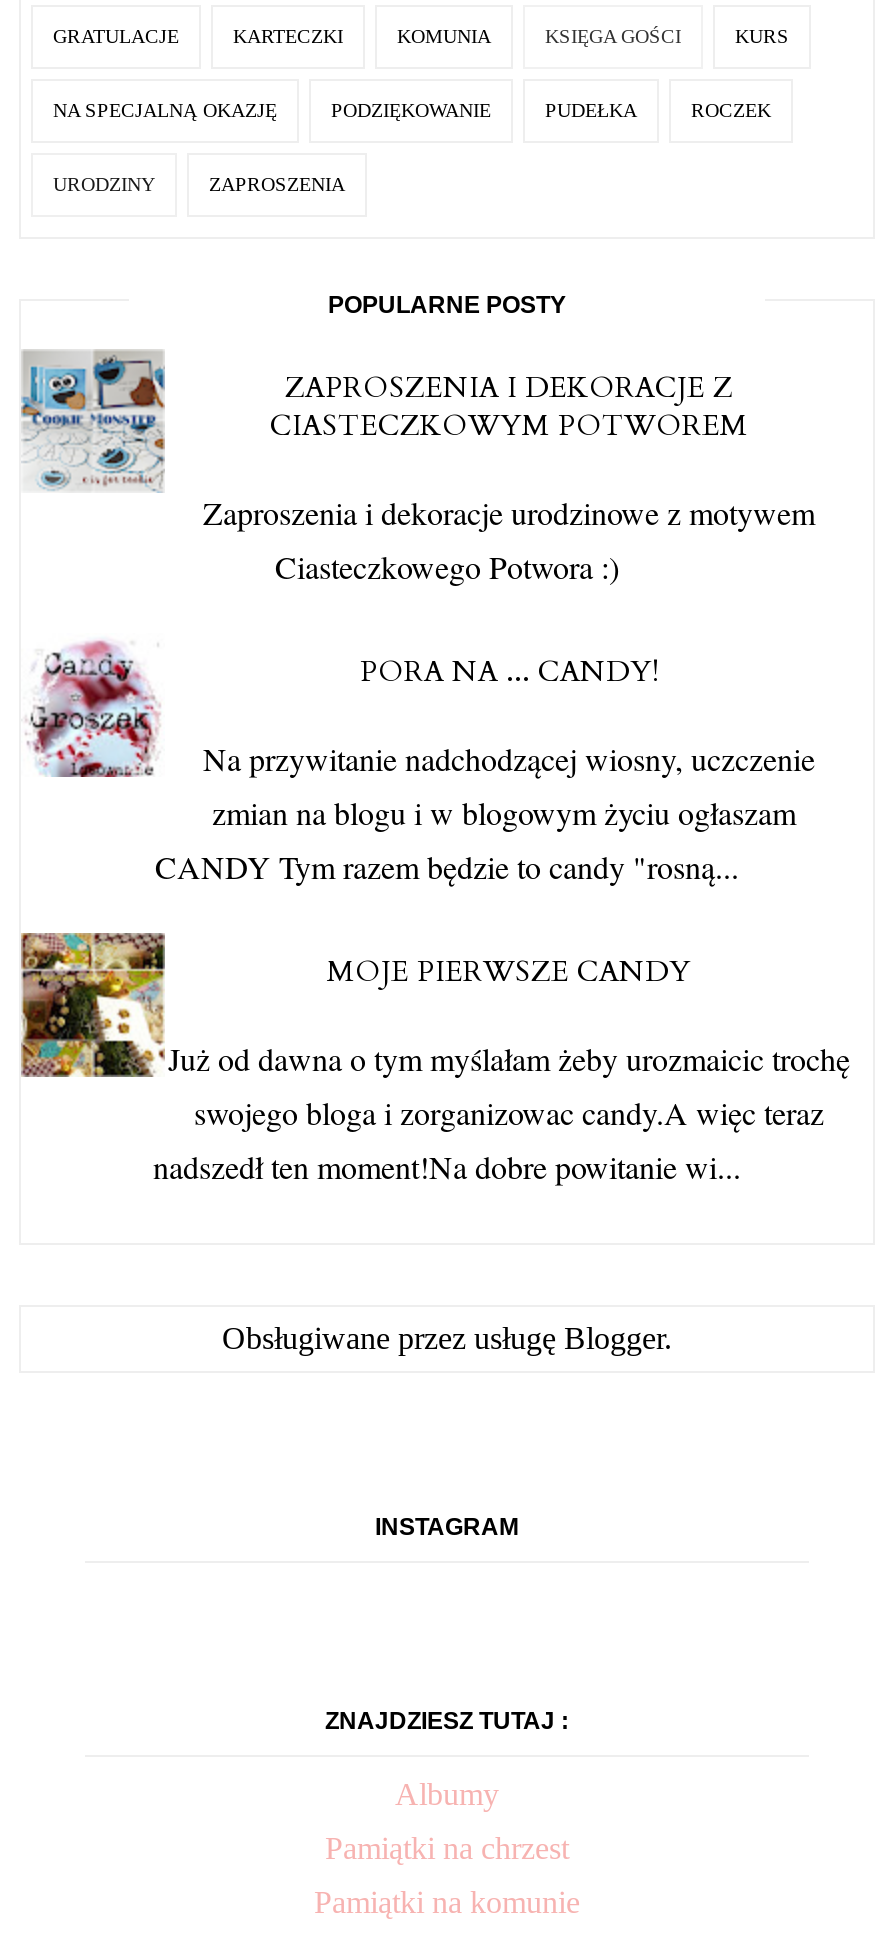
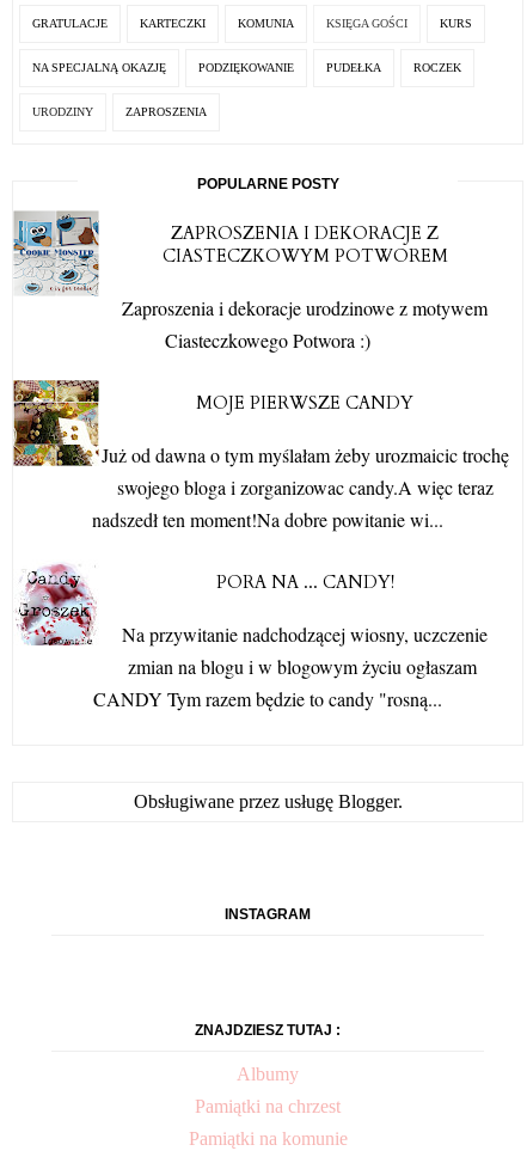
moved down: [image] | PORA NA ... CANDY! | Na przywitanie nadchodzącej wiosny, uczczenie | zmian na blogu i w blogowym życiu ogłaszam | CANDY Tym razem będzie to candy "rosną...

moved up: [image] | MOJE PIERWSZE CANDY | Już od dawna o tym myślałam żeby urozmaicic trochę | swojego bloga i zorganizowac candy.A więc teraz | nadszedł ten moment!Na dobre powitanie wi...
